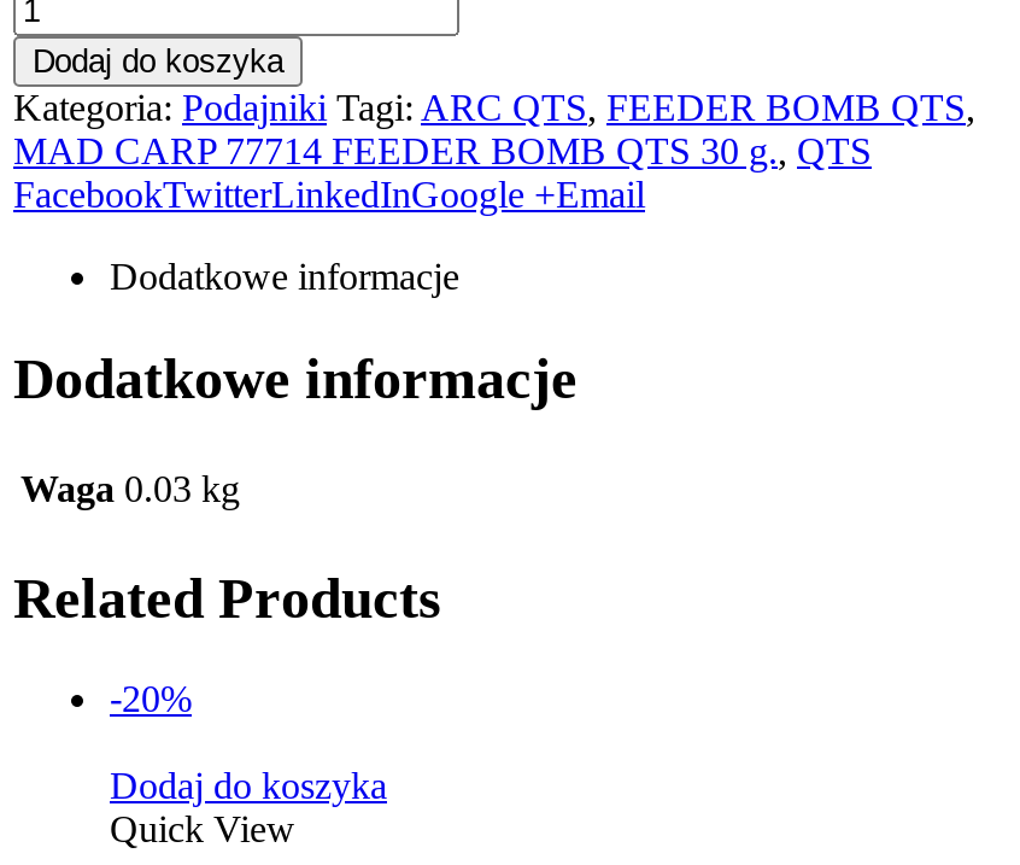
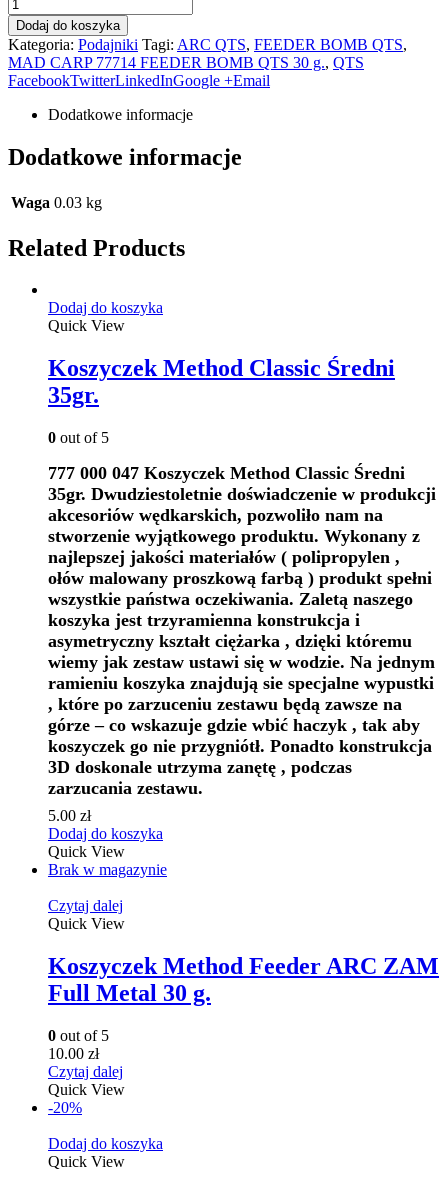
+ Dodaj do koszyka
+ Quick View
+ Koszyczek Method Classic Średni
+ 35gr.
+ 0 out of 5
+ 777 000 047 Koszyczek Method Classic Średni
+ 35gr. Dwudziestoletnie doświadczenie w produkcji
+ akcesoriów wędkarskich, pozwoliło nam na
+ stworzenie wyjątkowego produktu. Wykonany z
+ najlepszej jakości materiałów ( polipropylen ,
+ ołów malowany proszkową farbą ) produkt spełni
+ wszystkie państwa oczekiwania. Zaletą naszego
+ koszyka jest trzyramienna konstrukcja i
+ asymetryczny kształt ciężarka , dzięki któremu
+ wiemy jak zestaw ustawi się w wodzie. Na jednym
+ ramieniu koszyka znajdują sie specjalne wypustki
+ , które po zarzuceniu zestawu będą zawsze na
+ górze – co wskazuje gdzie wbić haczyk , tak aby
+ koszyczek go nie przygniótł. Ponadto konstrukcja
+ 3D doskonale utrzyma zanętę , podczas
+ zarzucania zestawu.
+ 5.00 zł
+ Dodaj do koszyka
+ Quick View
+ Brak w magazynie
+ Czytaj dalej
+ Quick View
+ Koszyczek Method Feeder ARC ZAM
+ Full Metal 30 g.
+ 0 out of 5
+ 10.00 zł
+ Czytaj dalej
+ Quick View
